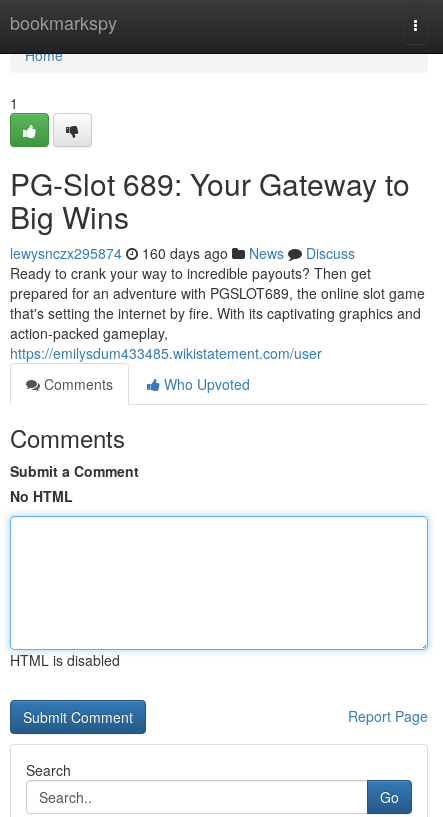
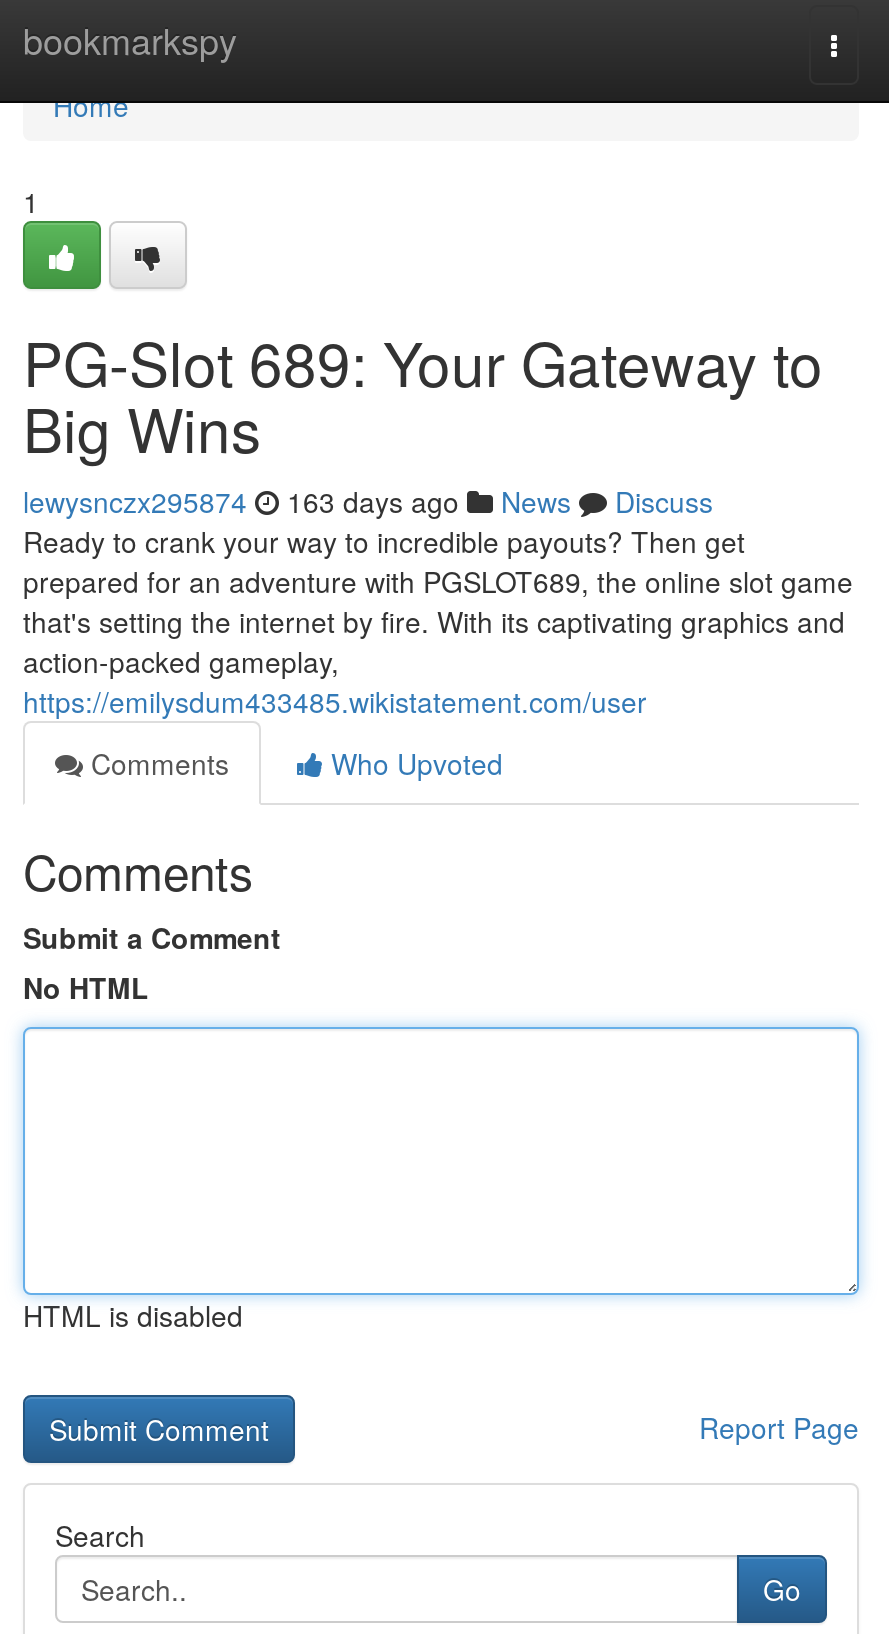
- lewysnczx295874 160 days ago News Discuss
+ lewysnczx295874 163 days ago News Discuss
